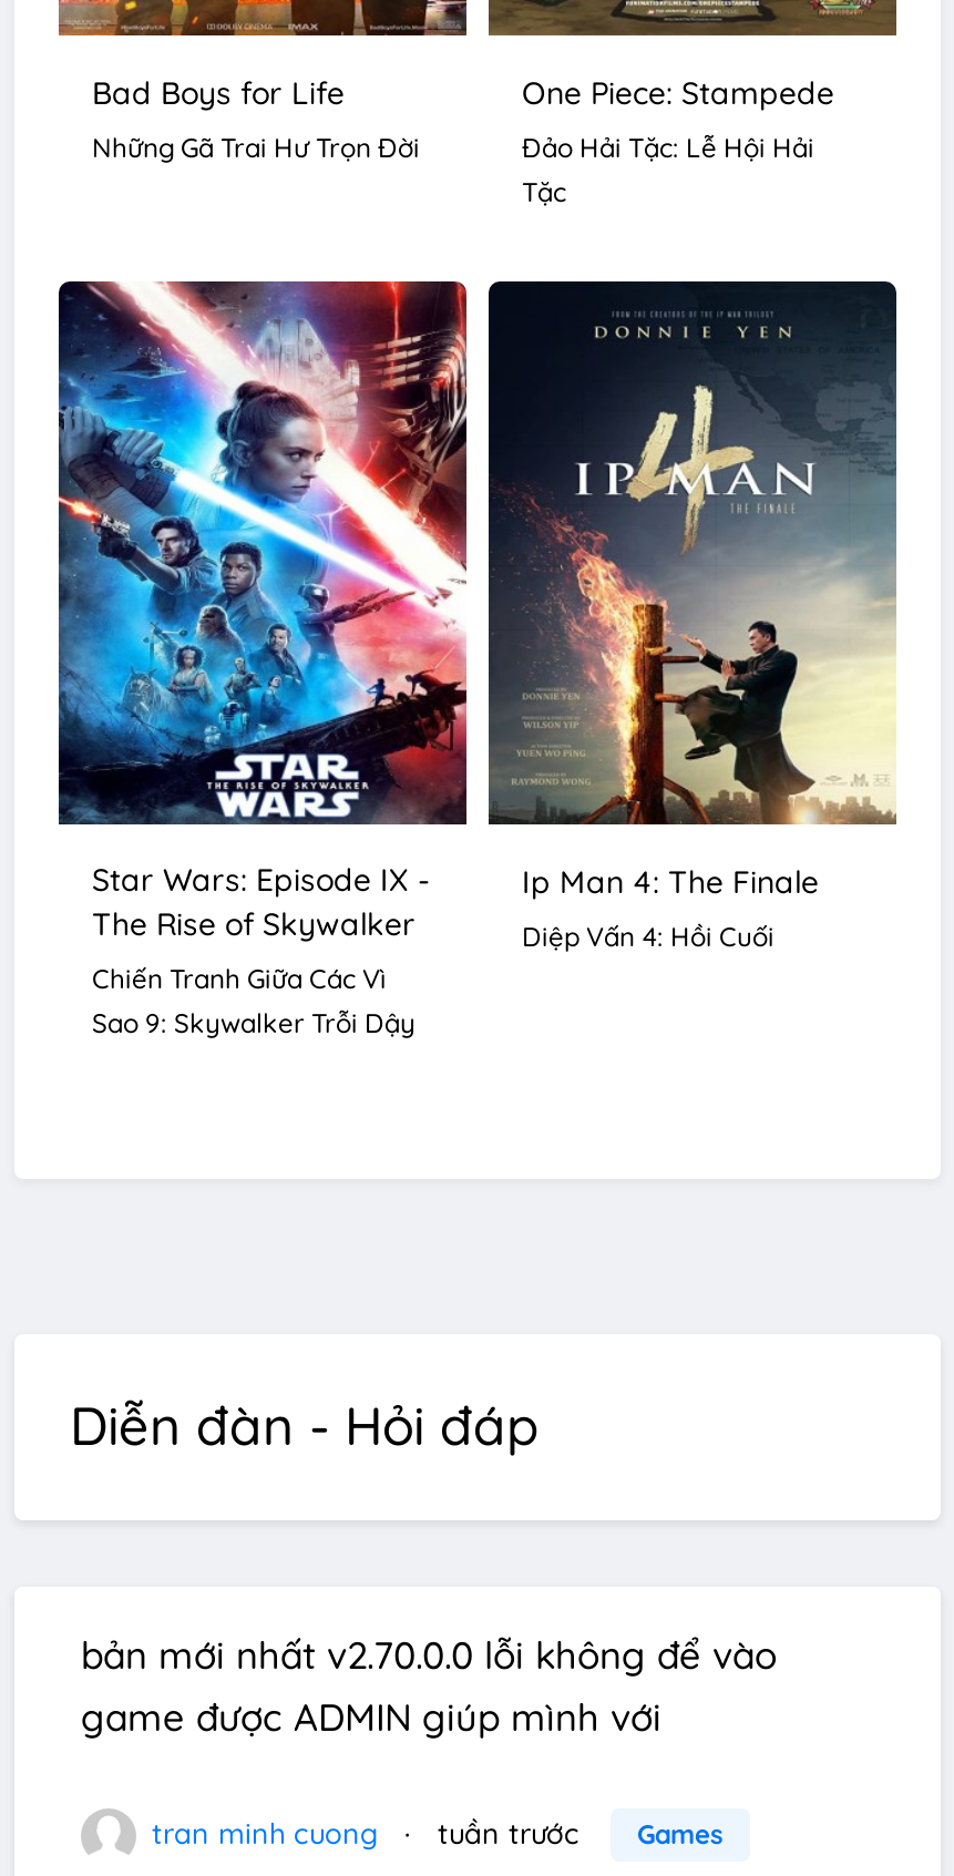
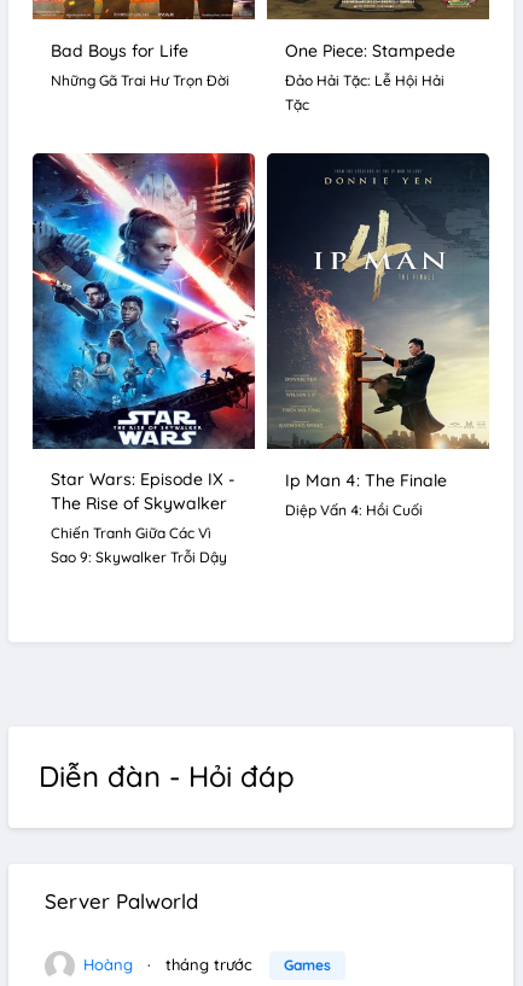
- bản mới nhất v2.70.0.0 lỗi không để vào
- game được ADMIN giúp mình với
+ Server Palworld

- tran minh cuong
- tuần trước
+ Hoàng
+ tháng trước
